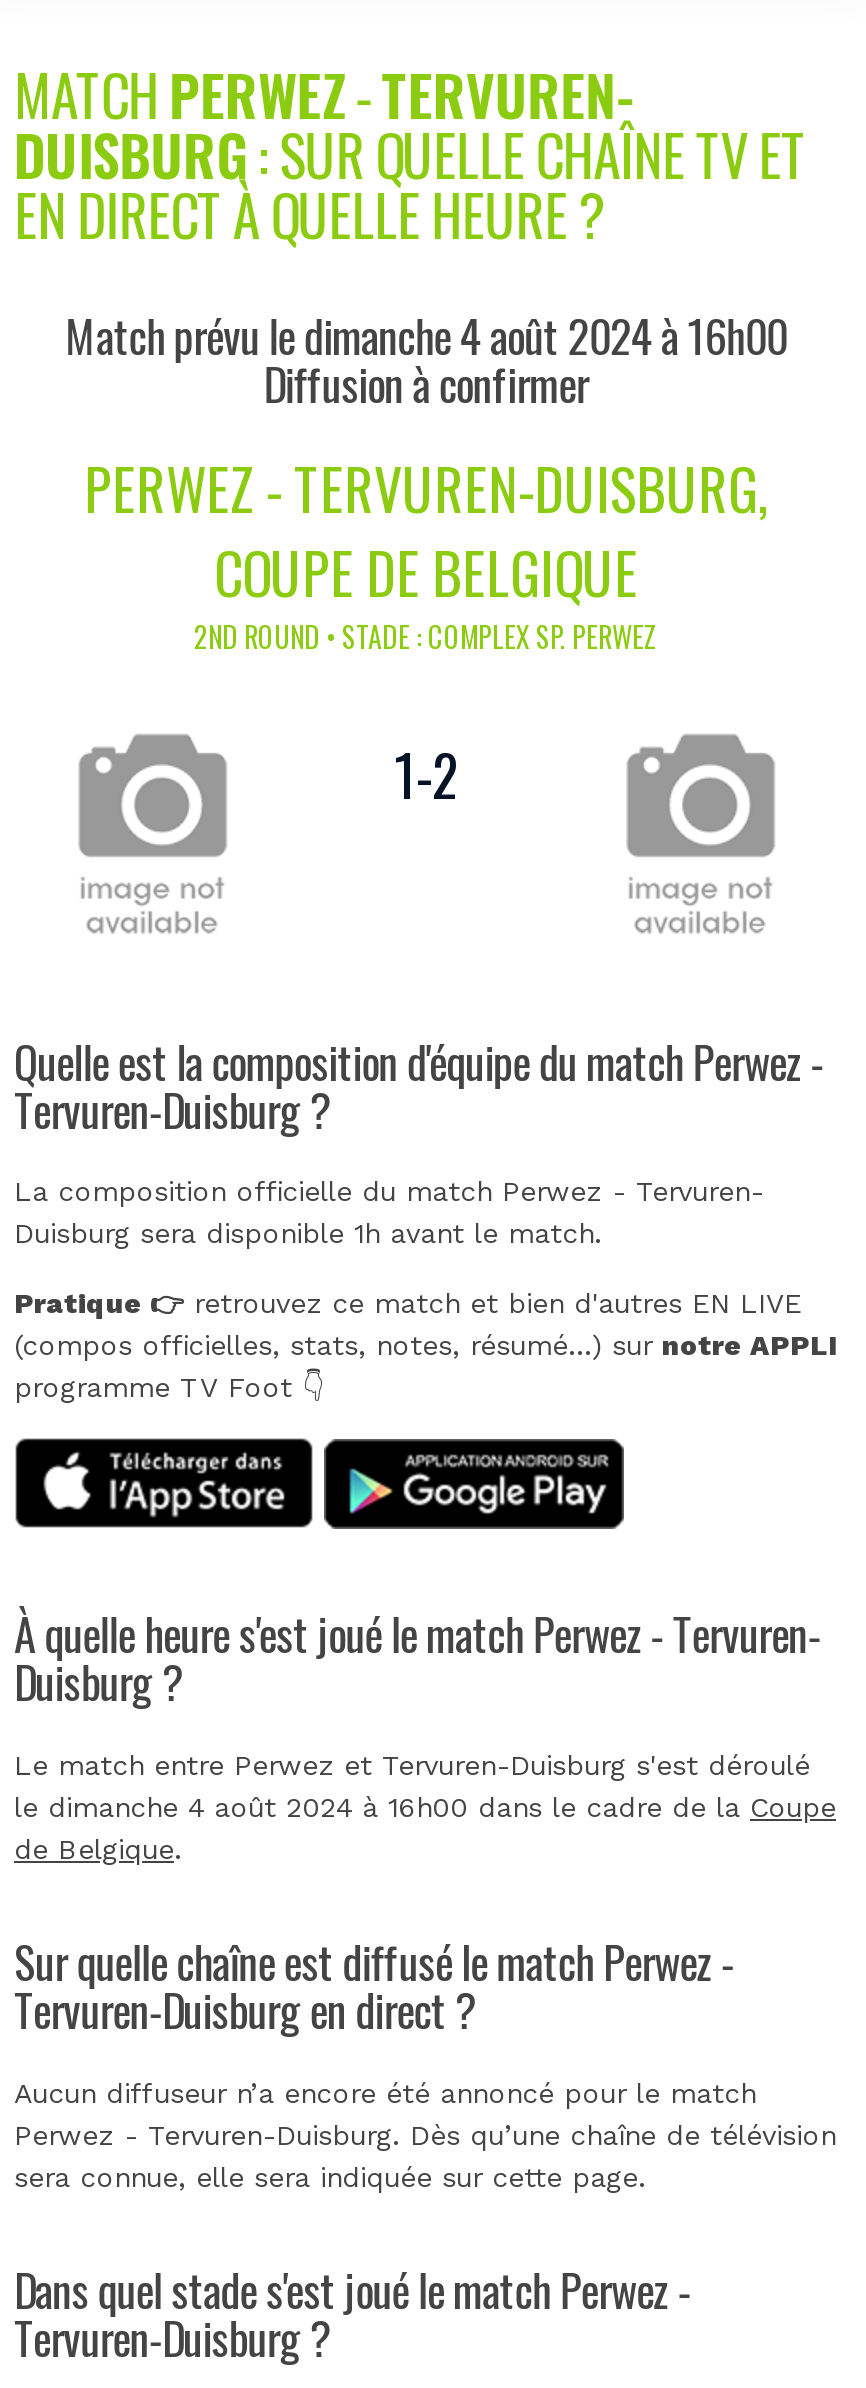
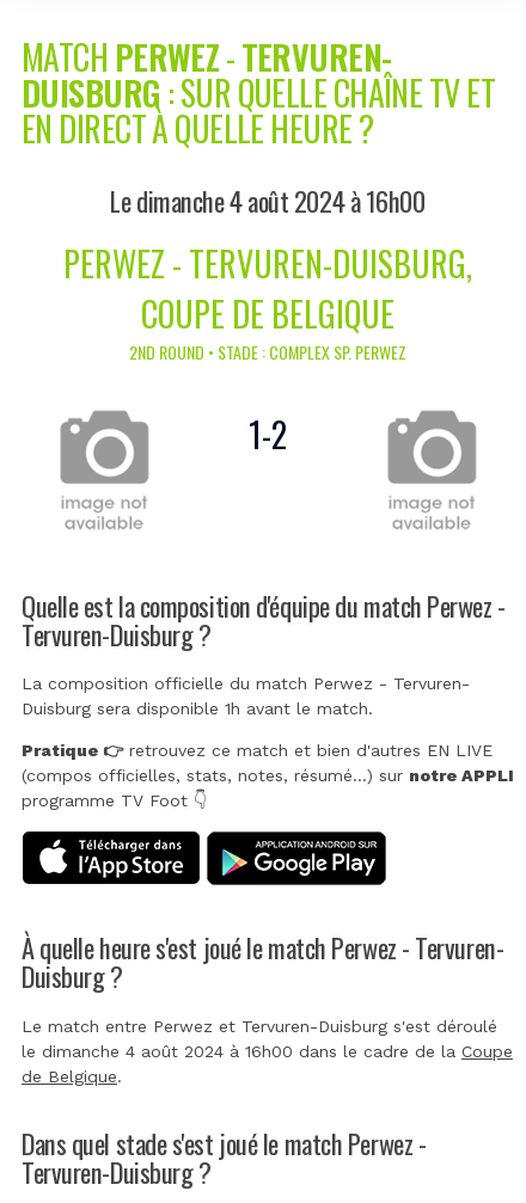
- Match prévu le dimanche 4 août 2024 à 16h00
- Diffusion à confirmer
+ Le dimanche 4 août 2024 à 16h00

- Sur quelle chaîne est diffusé le match Perwez -
- Tervuren-Duisburg en direct ?
- Aucun diffuseur n’a encore été annoncé pour le match
- Perwez - Tervuren-Duisburg. Dès qu’une chaîne de télévision
- sera connue, elle sera indiquée sur cette page.
